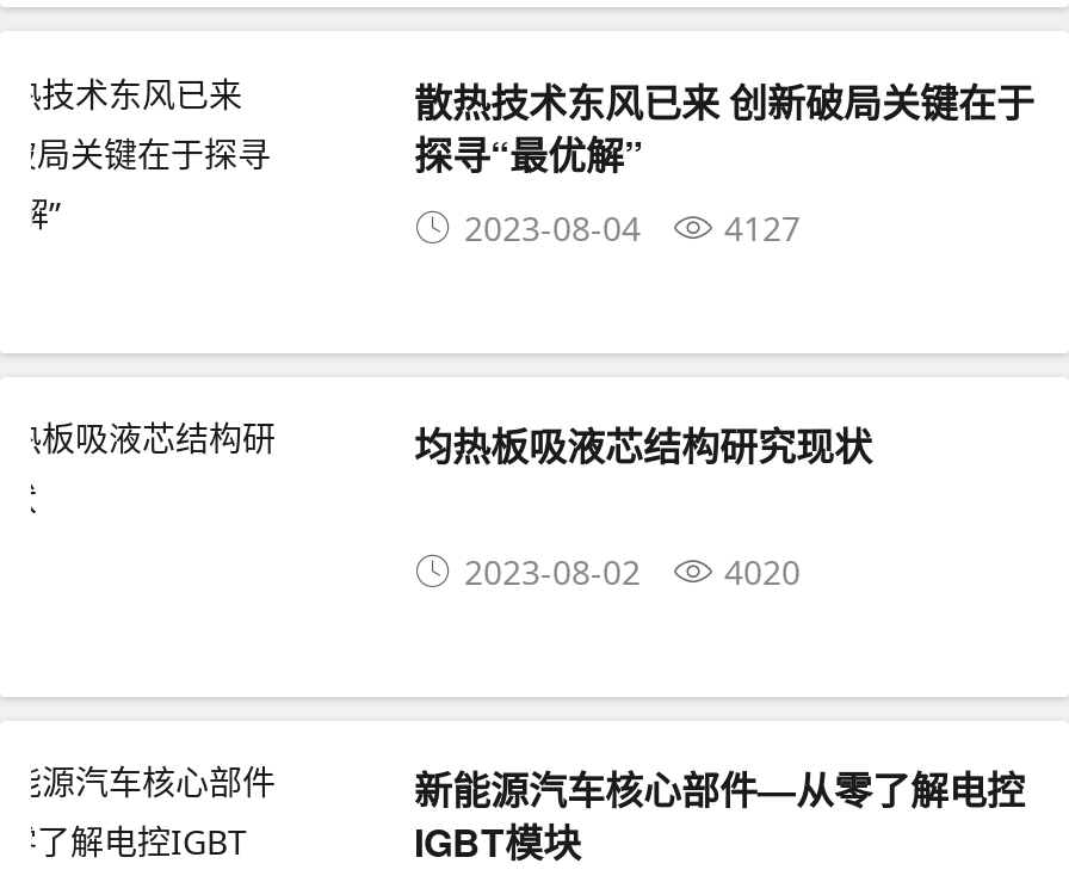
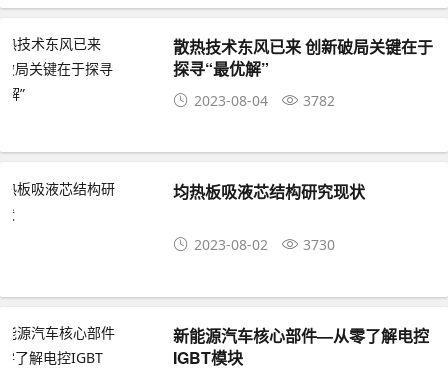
- 2023-08-04 4127
+ 2023-08-04 3782

- 2023-08-02 4020
+ 2023-08-02 3730
